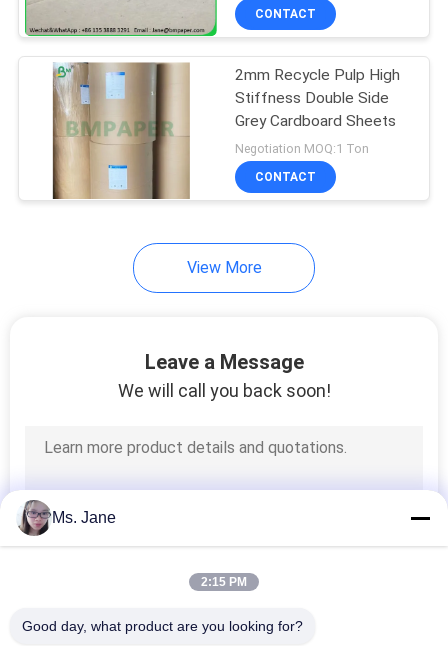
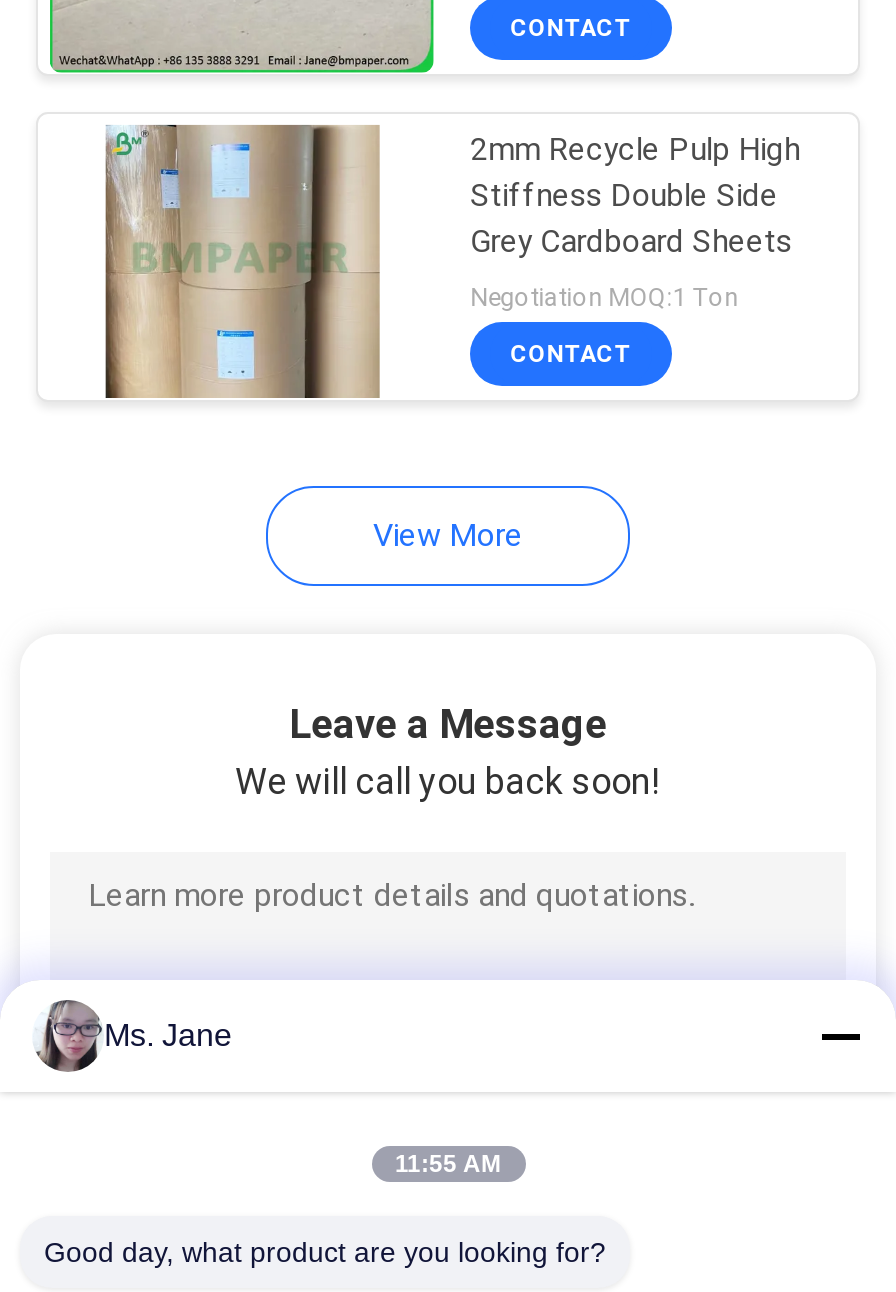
- 2:15 PM
+ 11:55 AM
